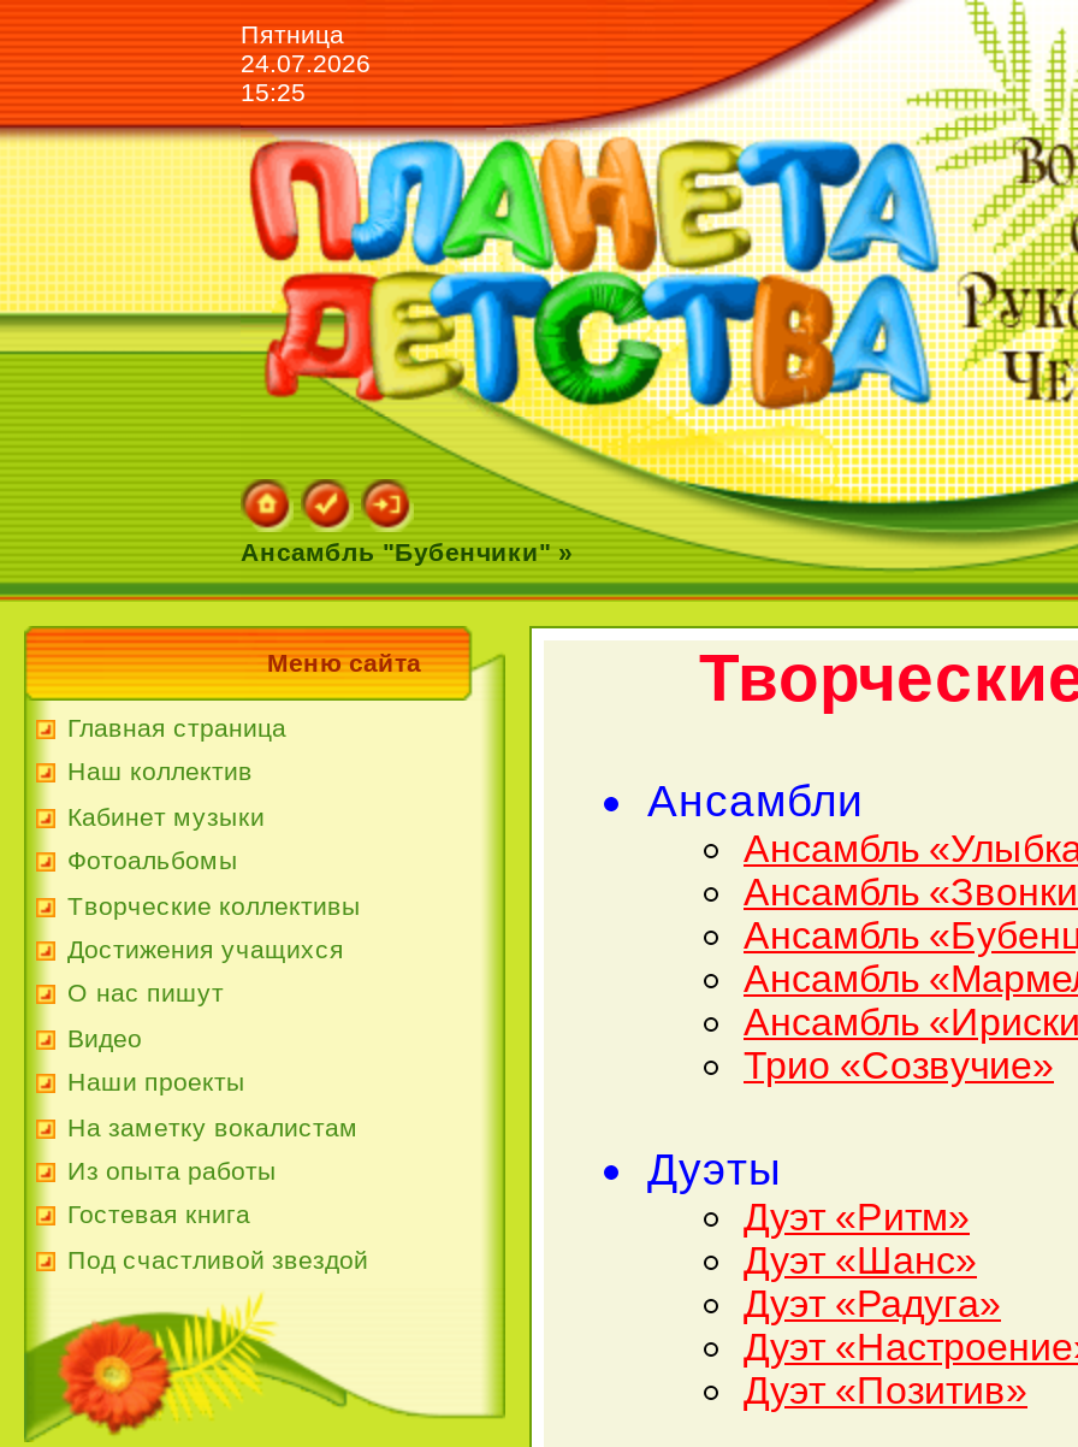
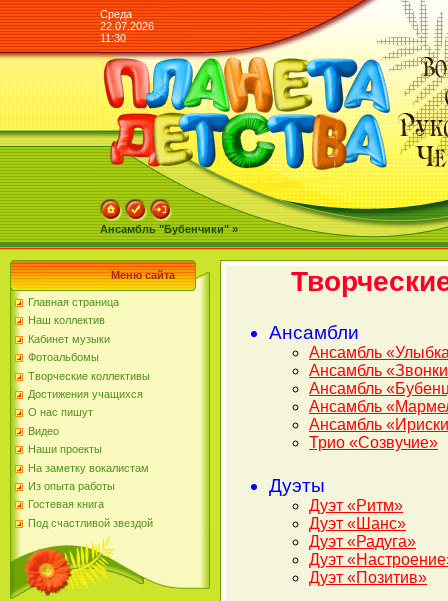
- Пятница
- 24.07.2026
- 15:25
+ Среда
+ 22.07.2026
+ 11:30
